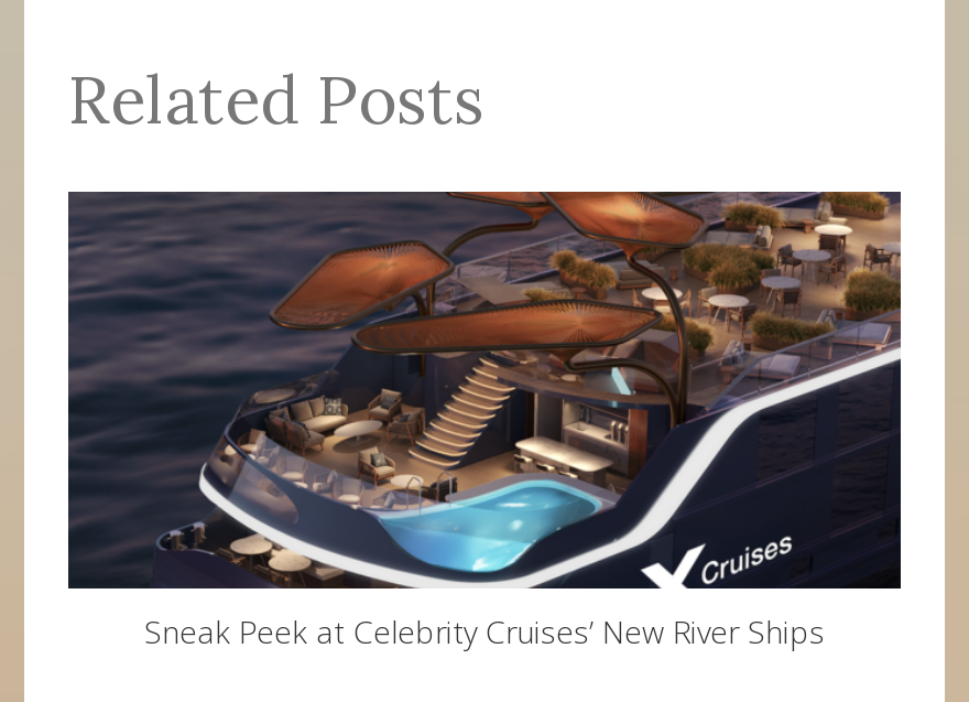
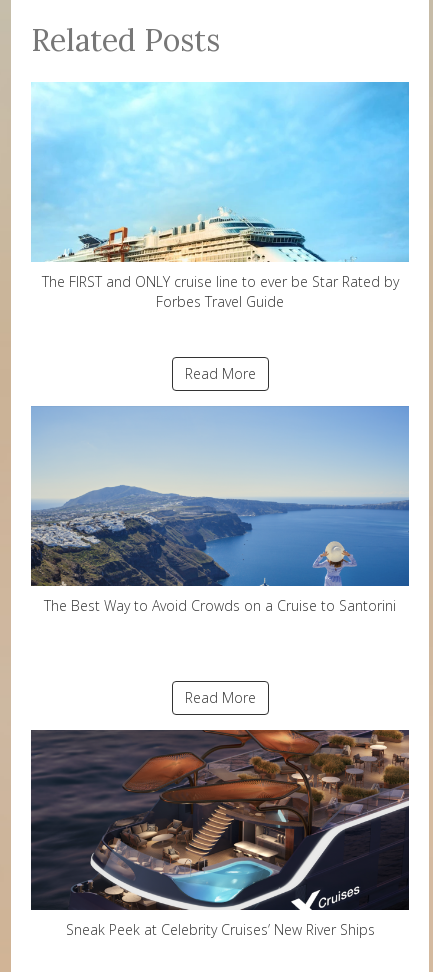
+ [image]
+ The Best Way to Avoid Crowds on a Cruise to Santorini

+ [image]
+ The FIRST and ONLY cruise line to ever be Star Rated by
+ Forbes Travel Guide

+ Read More

+ Read More
